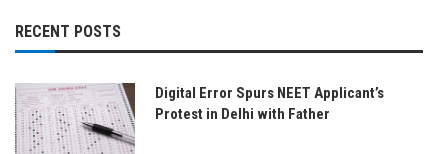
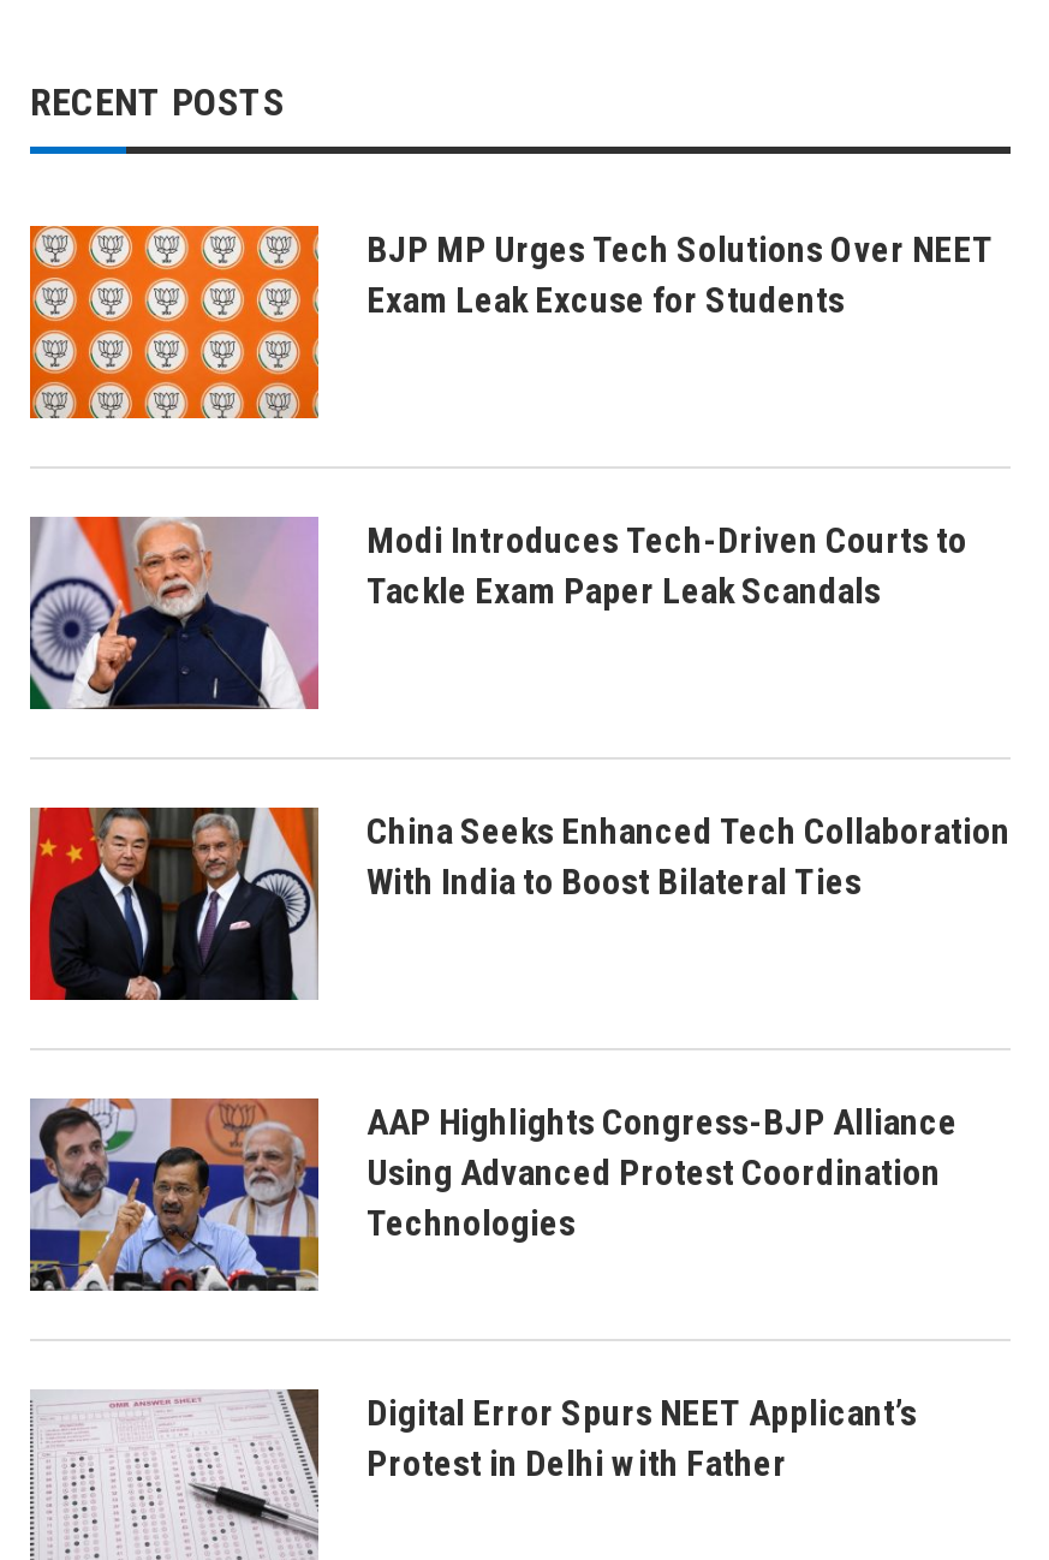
+ [image]
+ BJP MP Urges Tech Solutions Over NEET
+ Exam Leak Excuse for Students

+ [image]
+ China Seeks Enhanced Tech Collaboration
+ With India to Boost Bilateral Ties

+ [image]
+ Modi Introduces Tech-Driven Courts to
+ Tackle Exam Paper Leak Scandals

+ [image]
+ AAP Highlights Congress-BJP Alliance
+ Using Advanced Protest Coordination
+ Technologies
